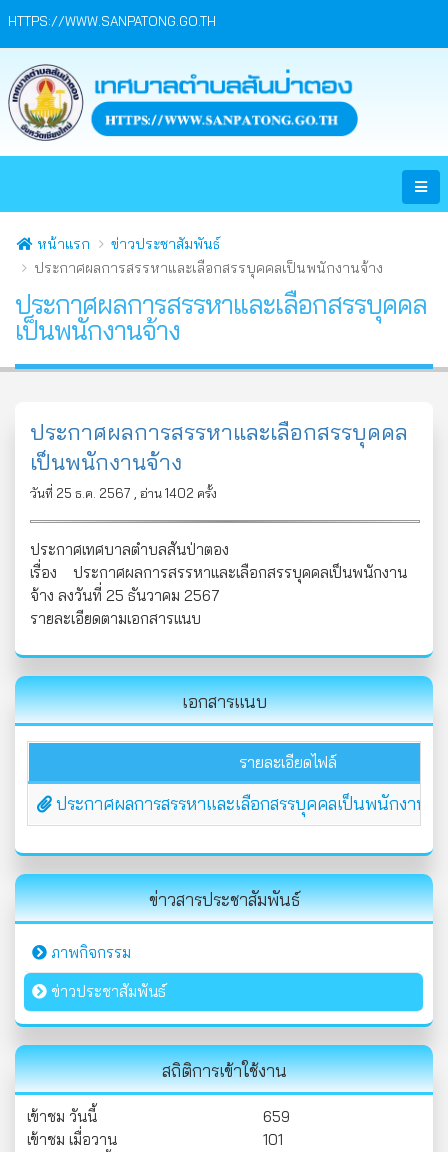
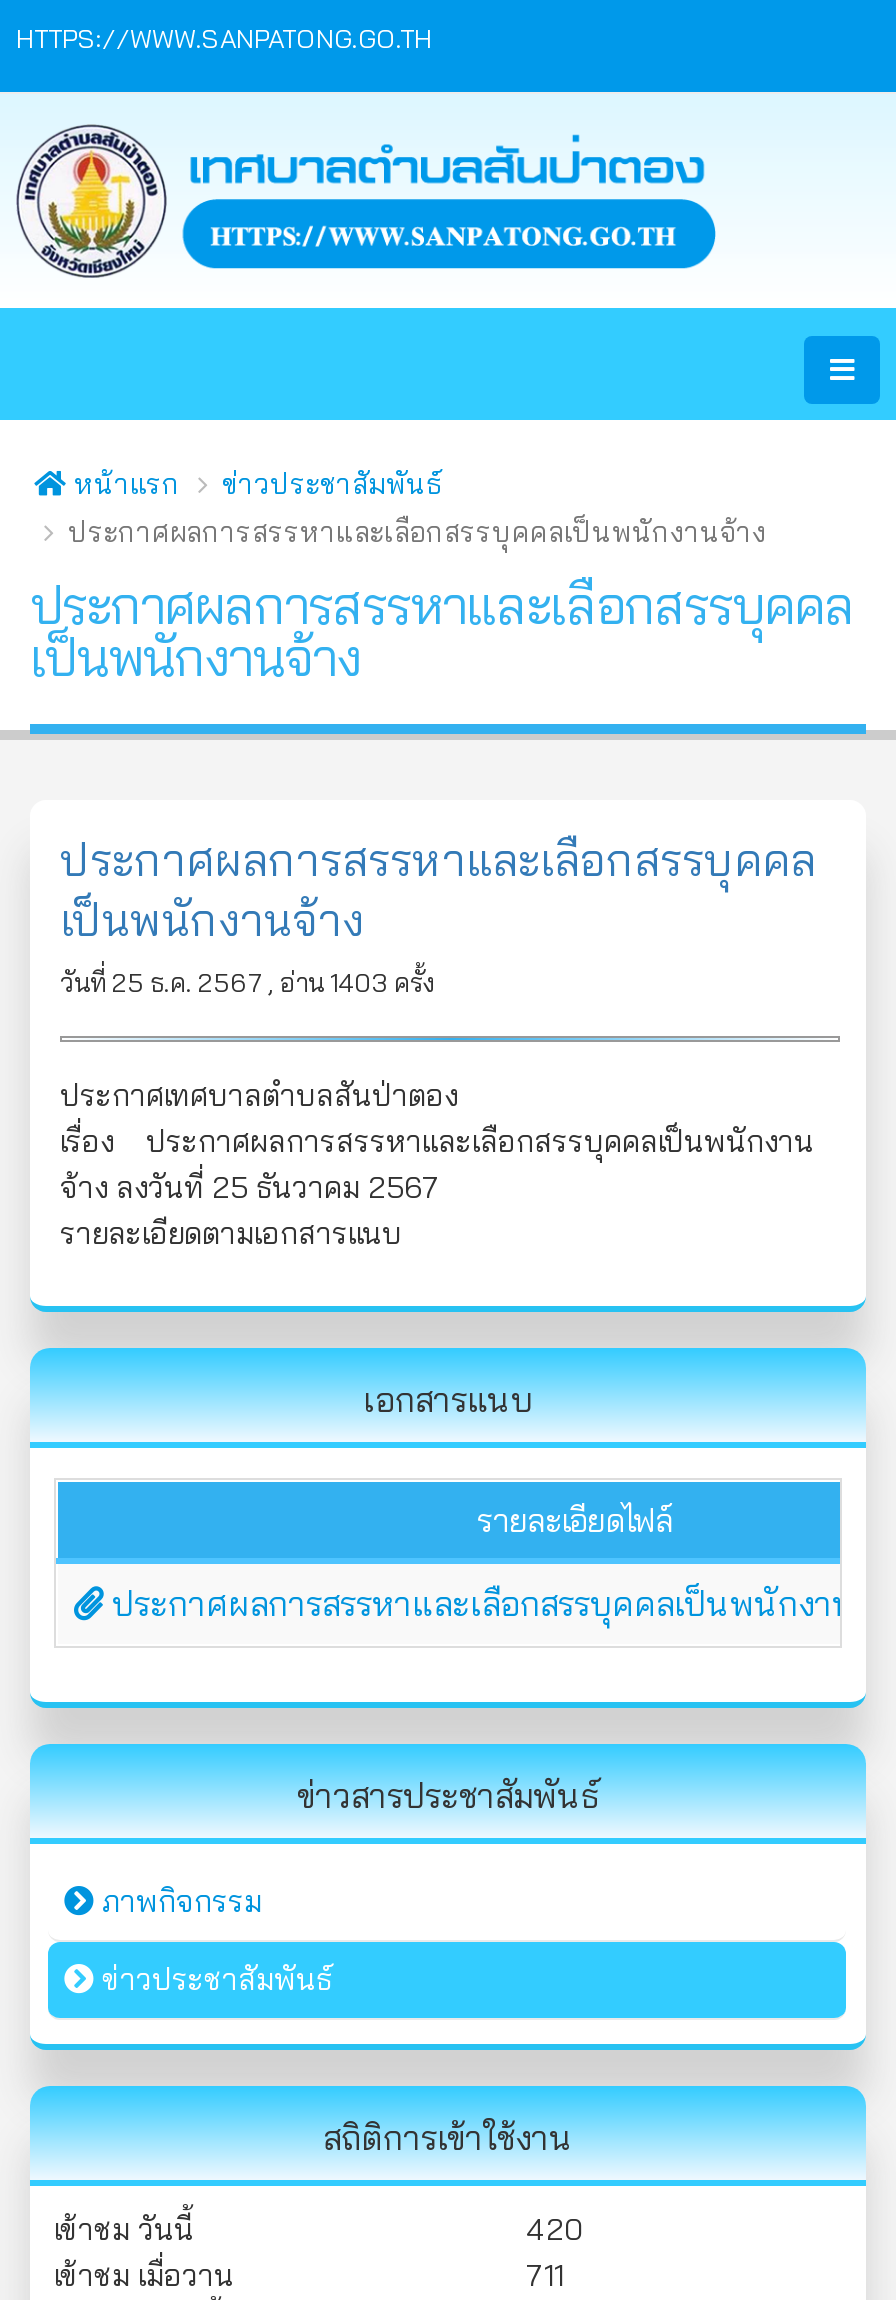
- วันที่ 25 ธ.ค. 2567 , อ่าน 1402 ครั้ง
+ วันที่ 25 ธ.ค. 2567 , อ่าน 1403 ครั้ง

- 659
+ 420

- 101
+ 711
